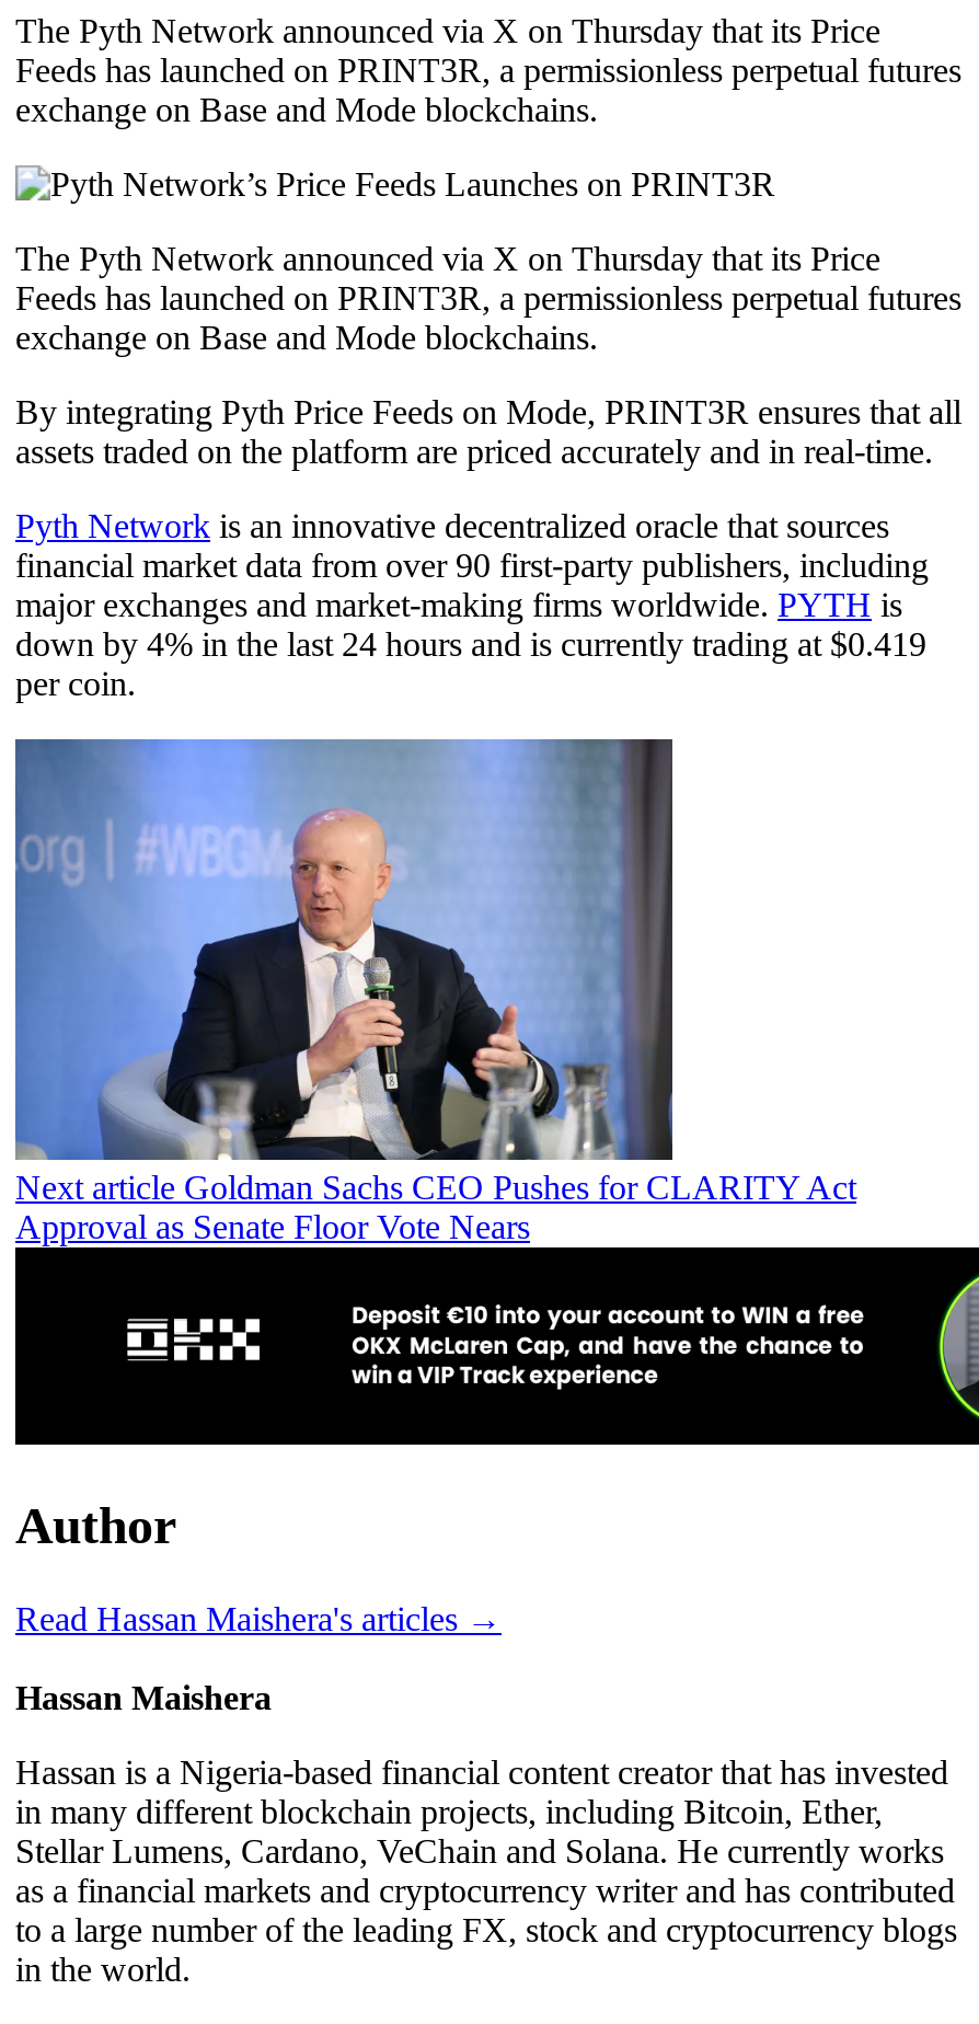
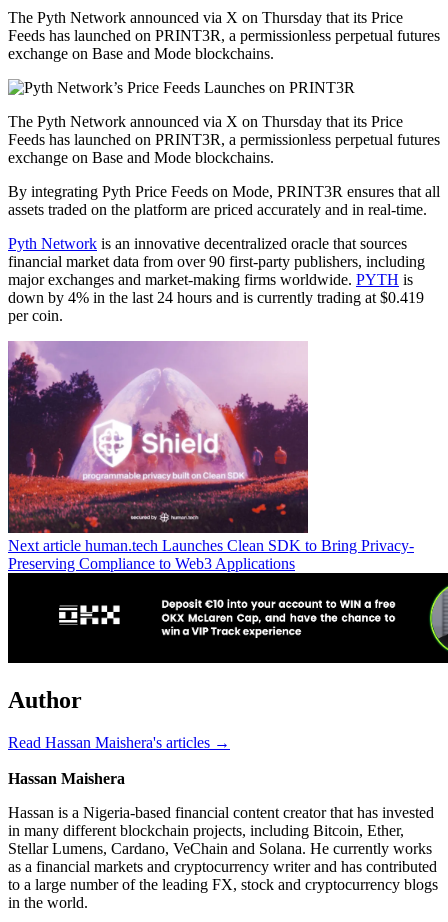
- [image]
- Next article Goldman Sachs CEO Pushes for CLARITY Act
- Approval as Senate Floor Vote Nears
+ [image]
+ Next article human.tech Launches Clean SDK to Bring Privacy-
+ Preserving Compliance to Web3 Applications
